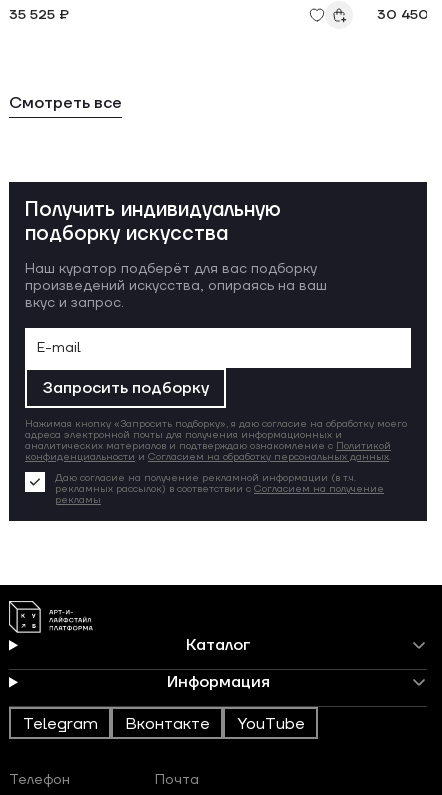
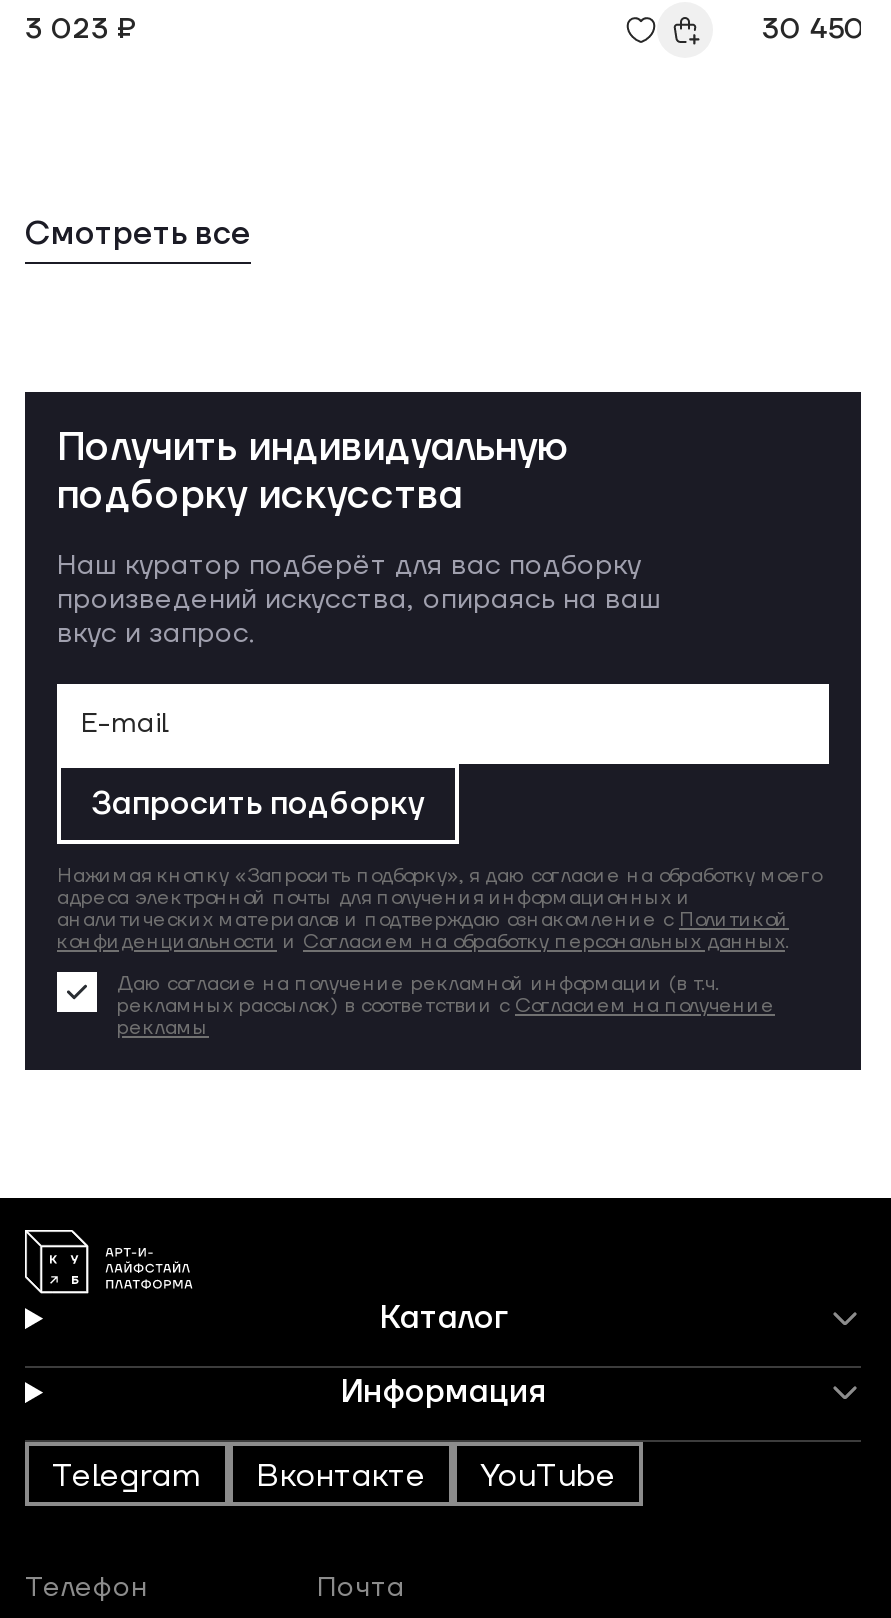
- 35 525 ₽
+ 3 023 ₽
